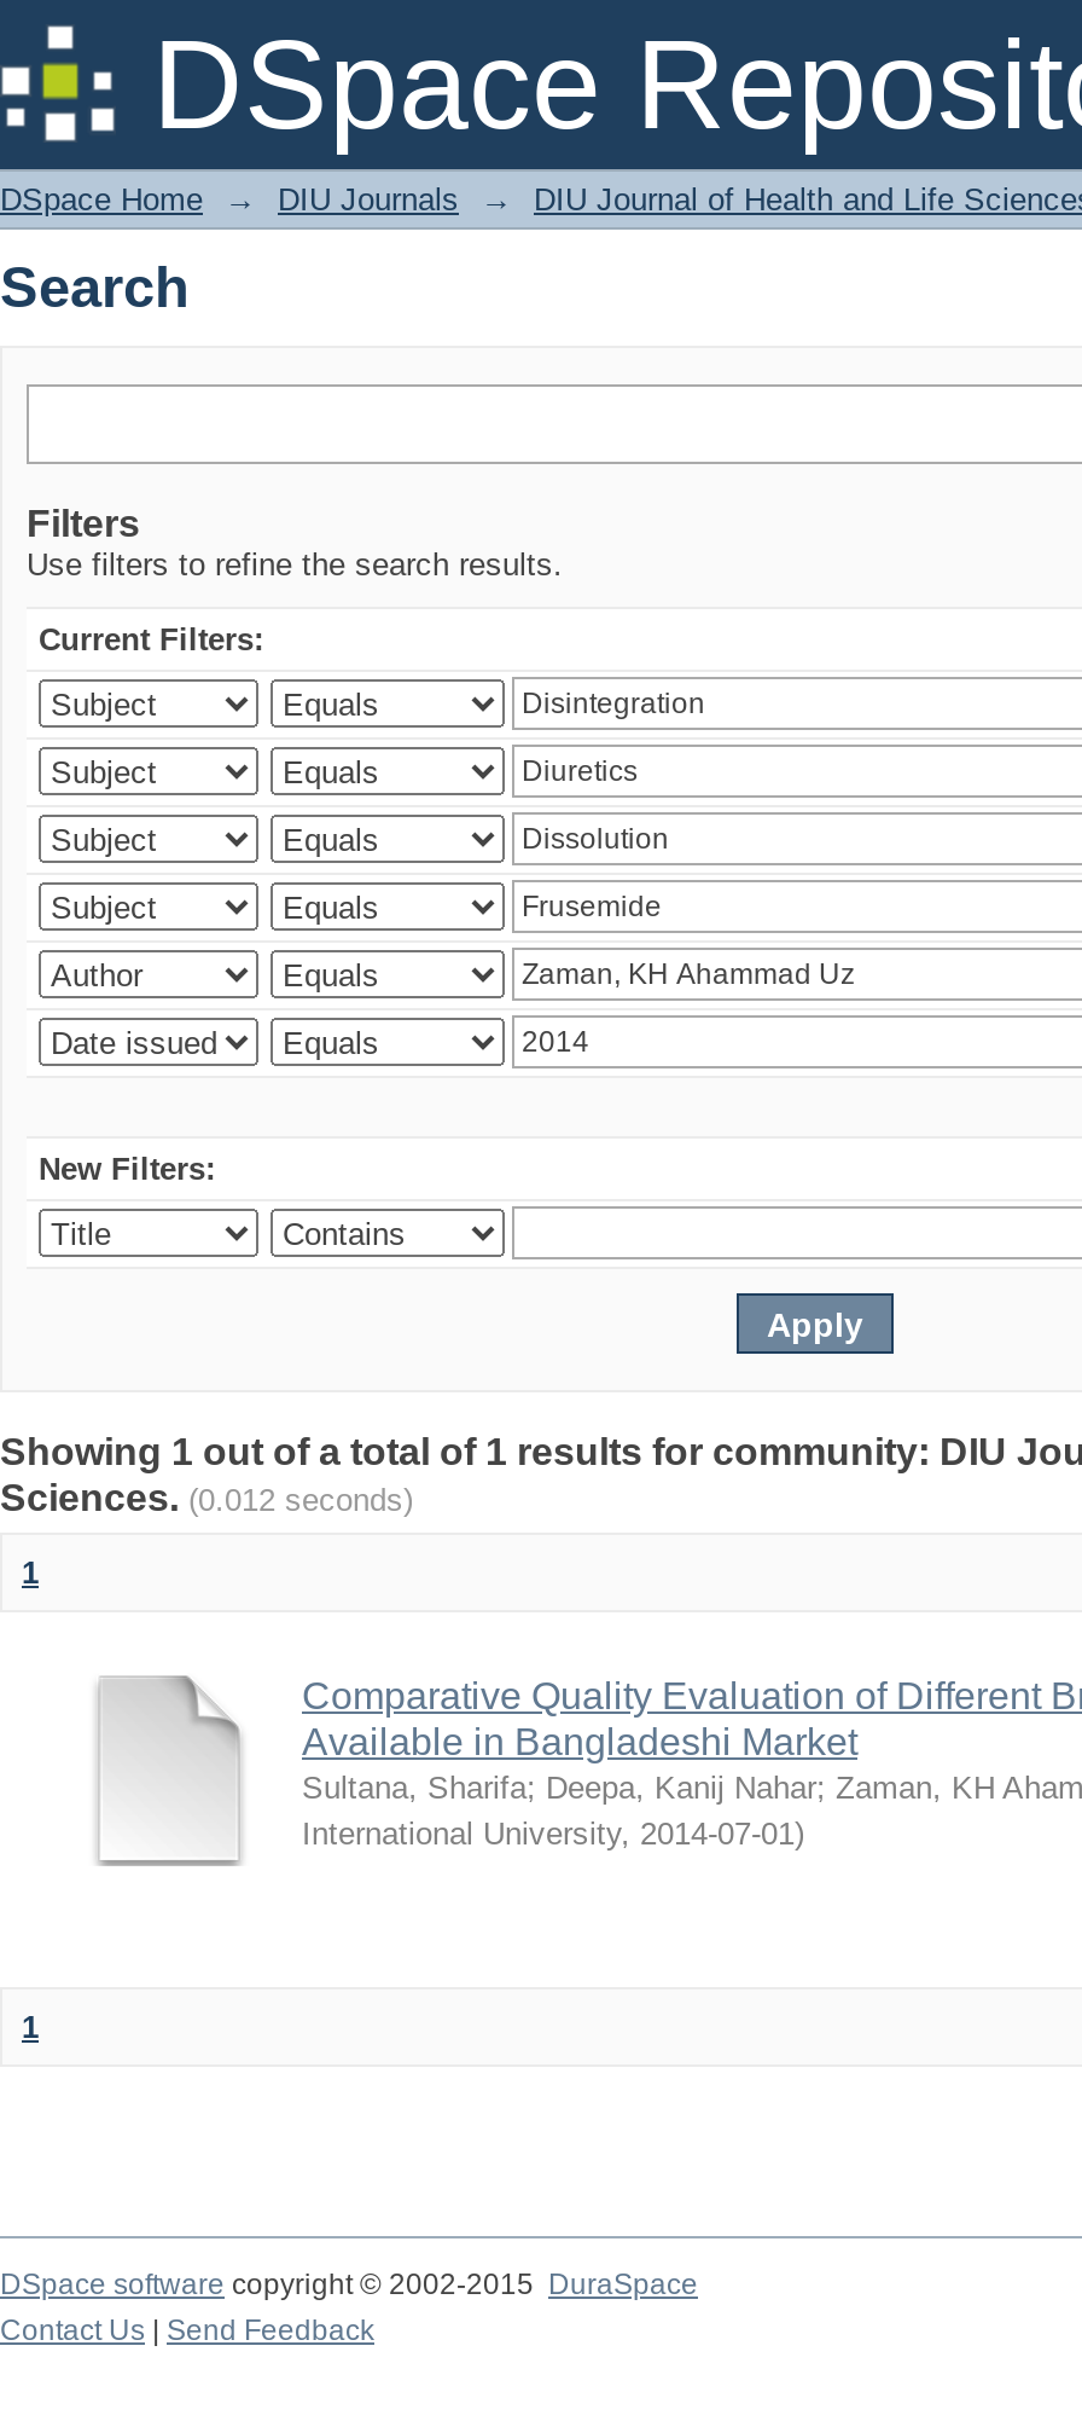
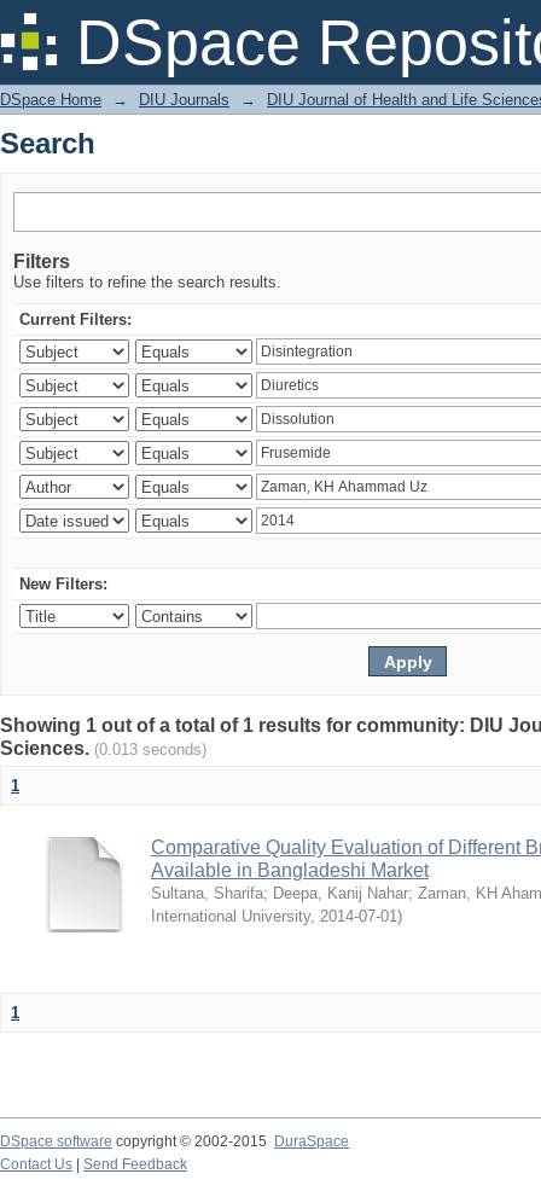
- Sciences. (0.012 seconds)
+ Sciences. (0.013 seconds)
